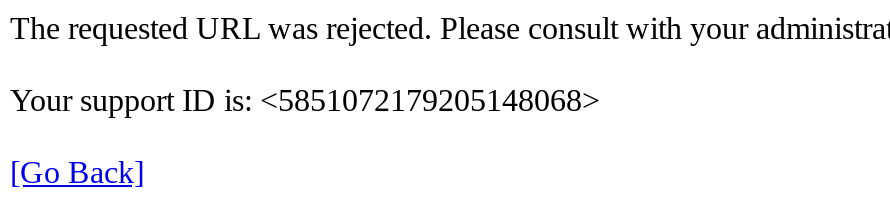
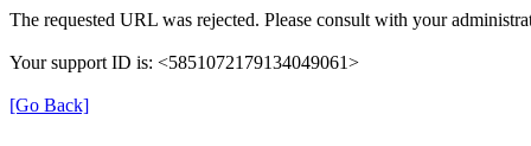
- Your support ID is: <5851072179205148068>
+ Your support ID is: <5851072179134049061>
